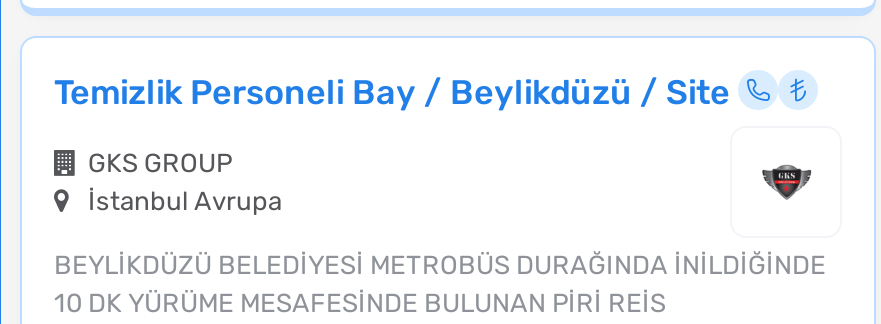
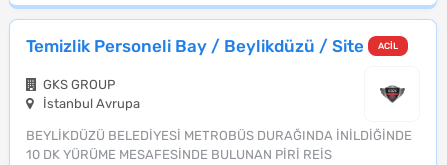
+ ACİL
